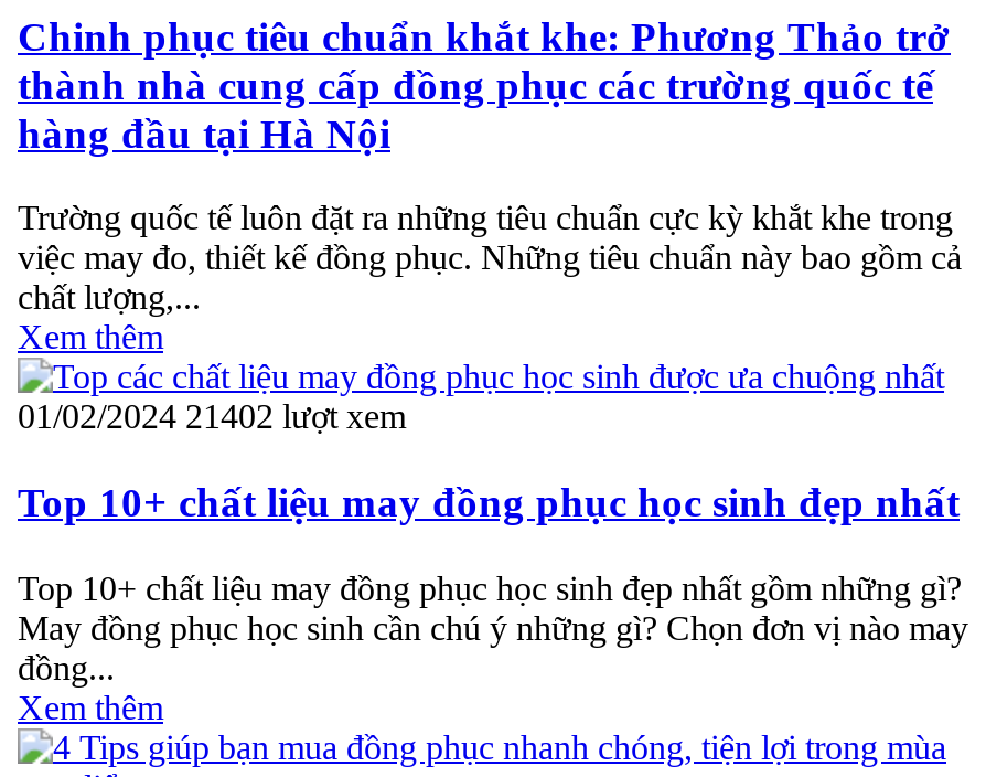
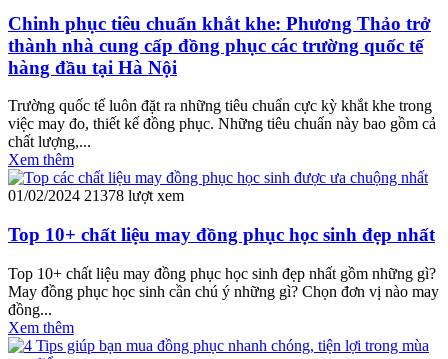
- 01/02/2024 21402 lượt xem
+ 01/02/2024 21378 lượt xem
